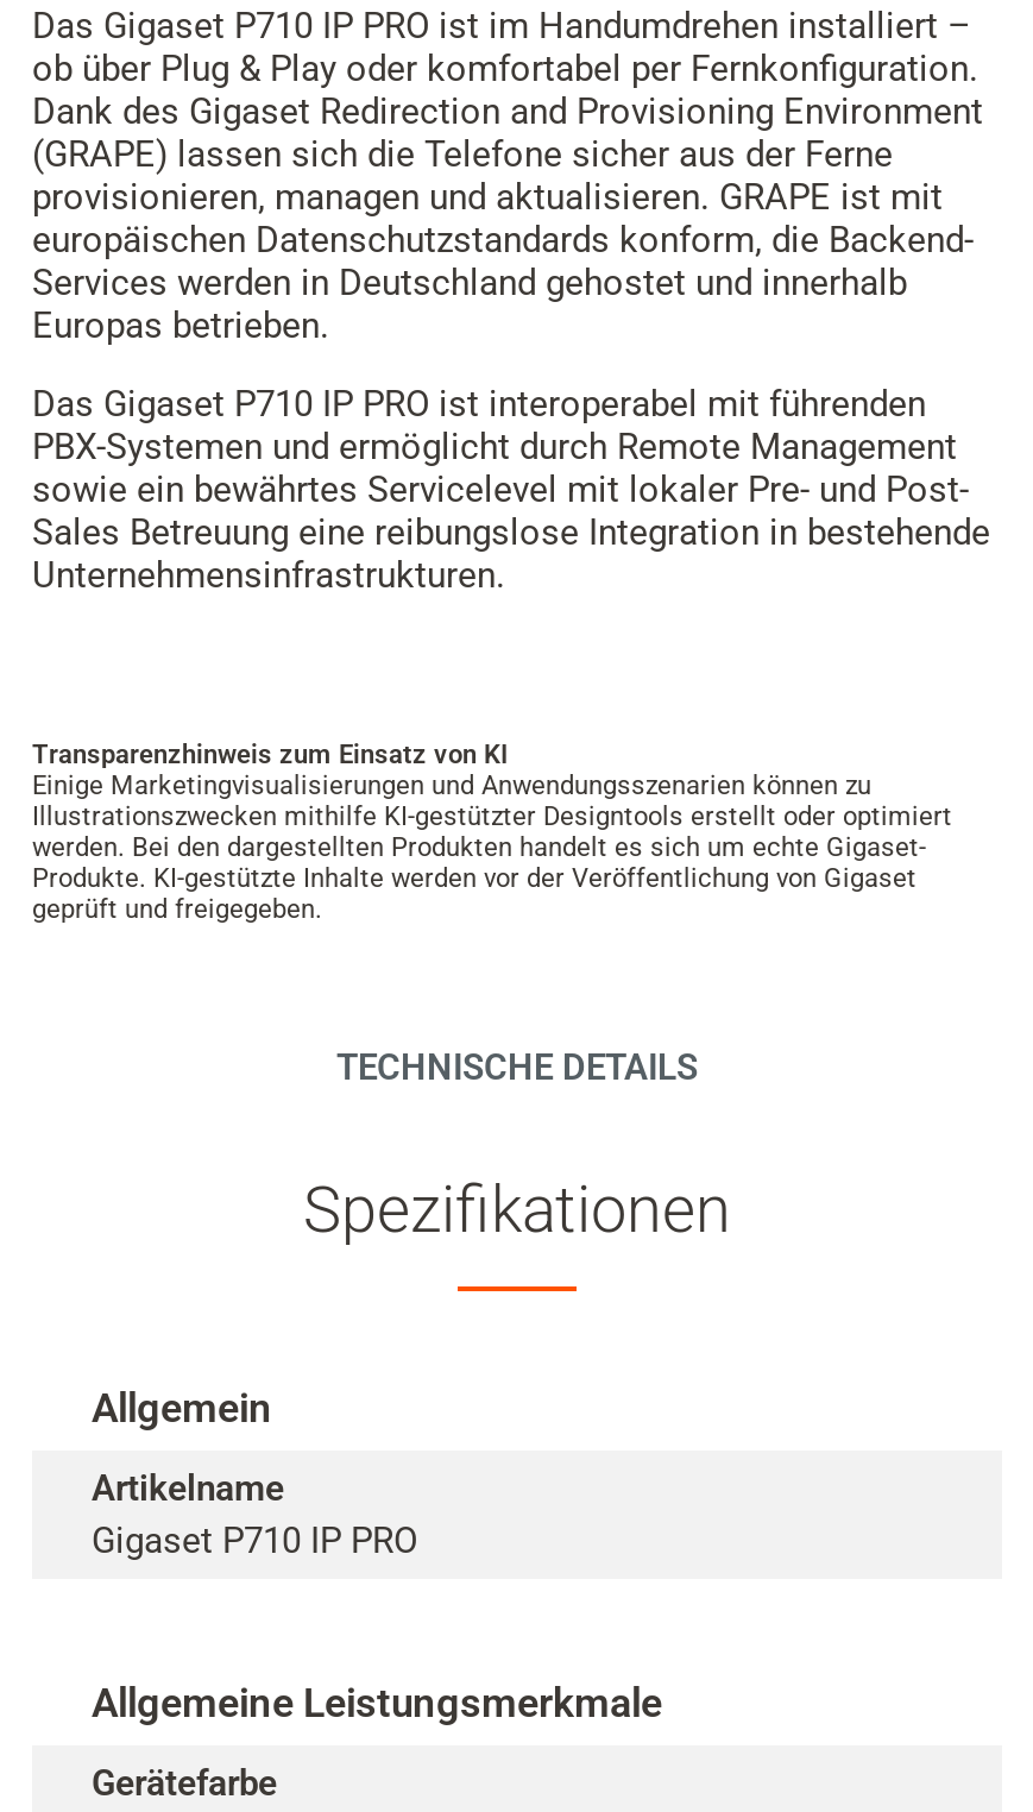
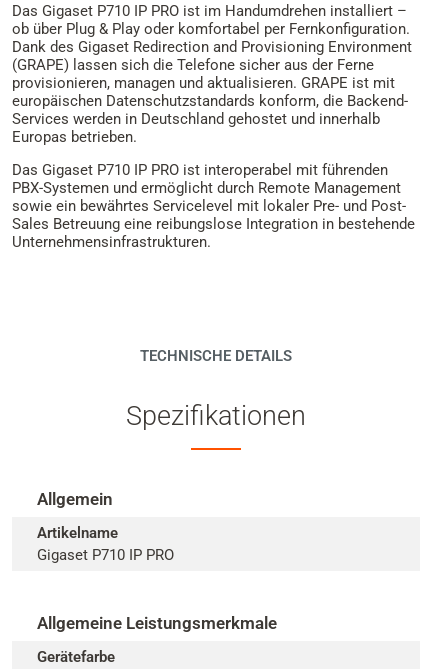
- Transparenzhinweis zum Einsatz von KI
- Einige Marketingvisualisierungen und Anwendungsszenarien können zu
- Illustrationszwecken mithilfe KI-gestützter Designtools erstellt oder optimiert
- werden. Bei den dargestellten Produkten handelt es sich um echte Gigaset-
- Produkte. KI-gestützte Inhalte werden vor der Veröffentlichung von Gigaset
- geprüft und freigegeben.
